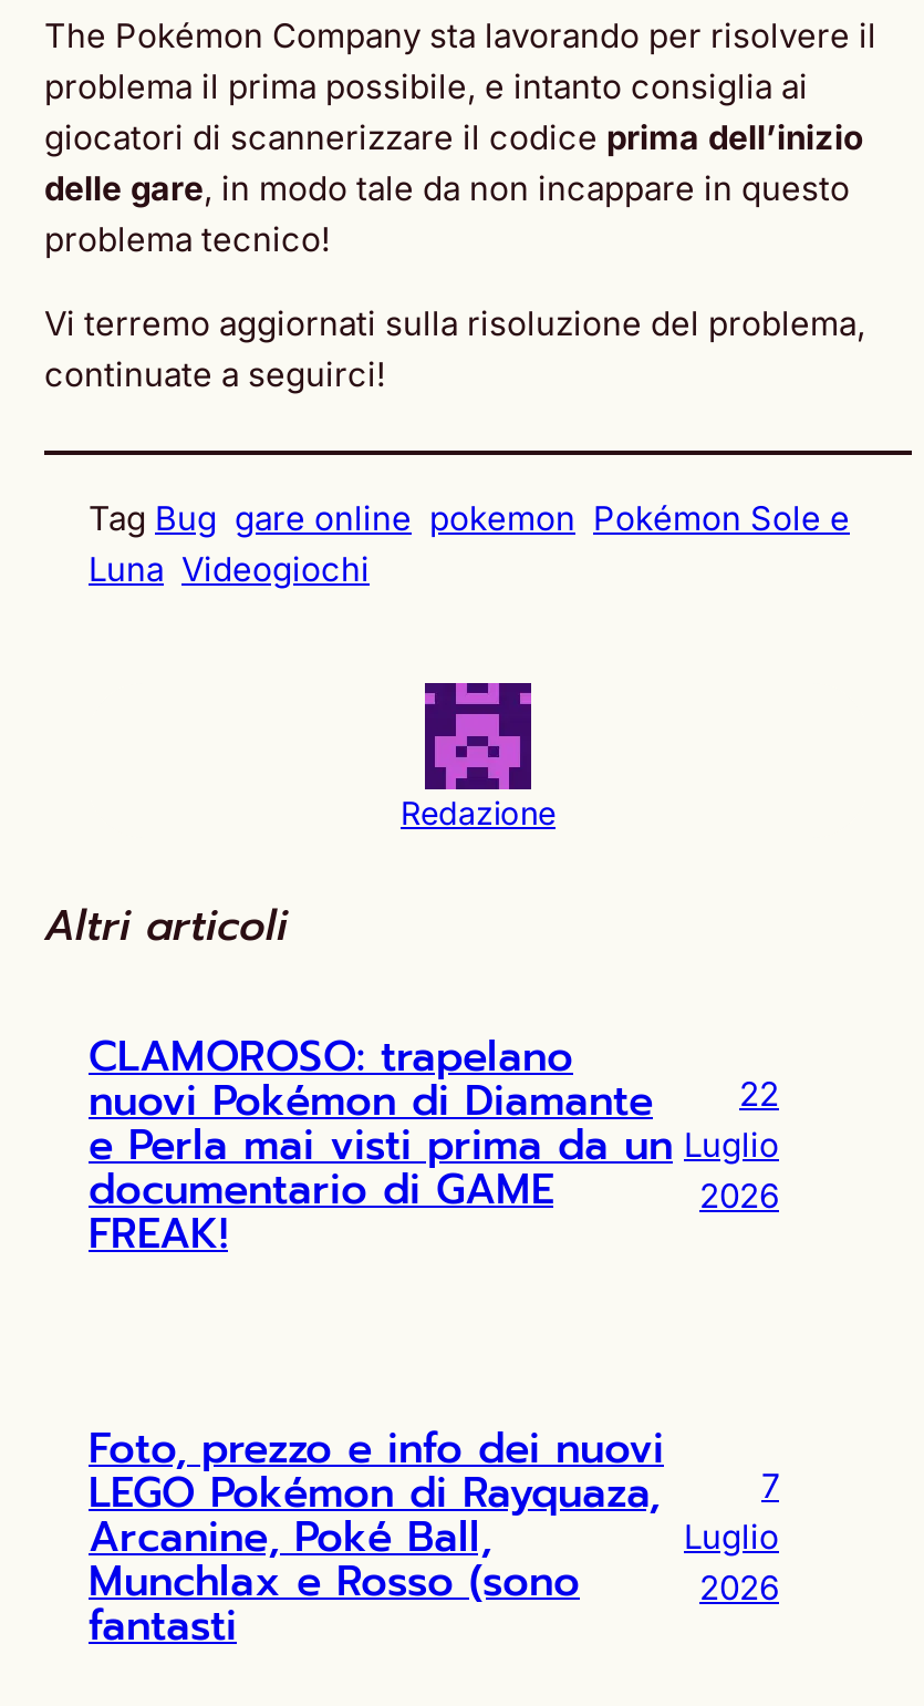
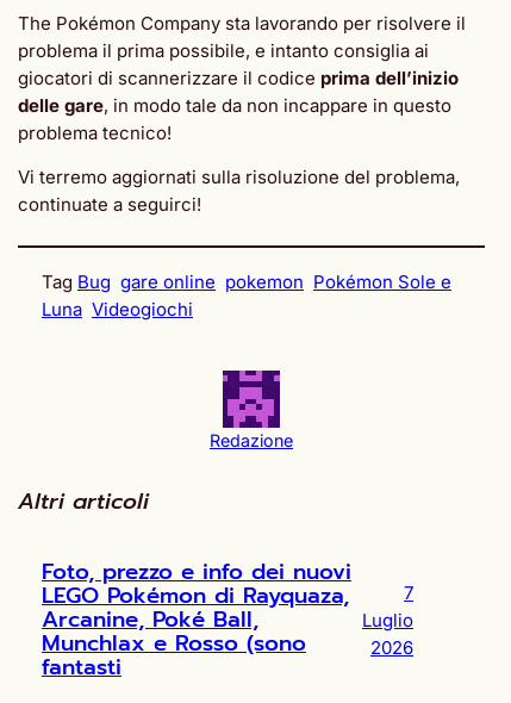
- CLAMOROSO: trapelano
- nuovi Pokémon di Diamante
- e Perla mai visti prima da un
- documentario di GAME
- FREAK!

- 22
- Luglio
- 2026
